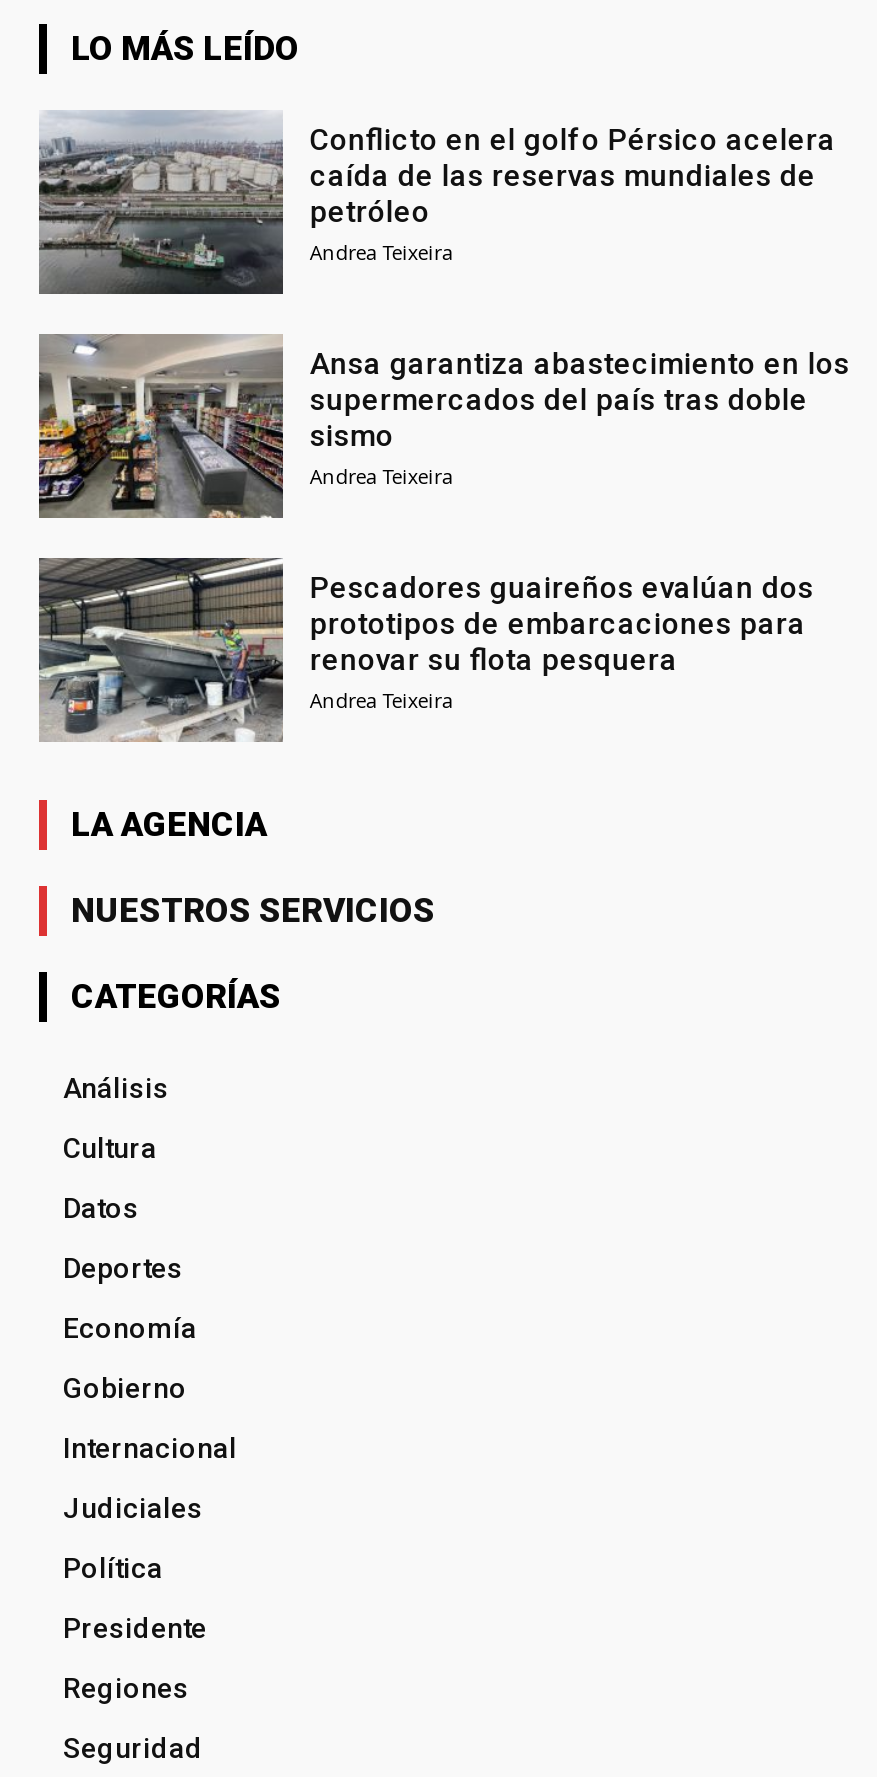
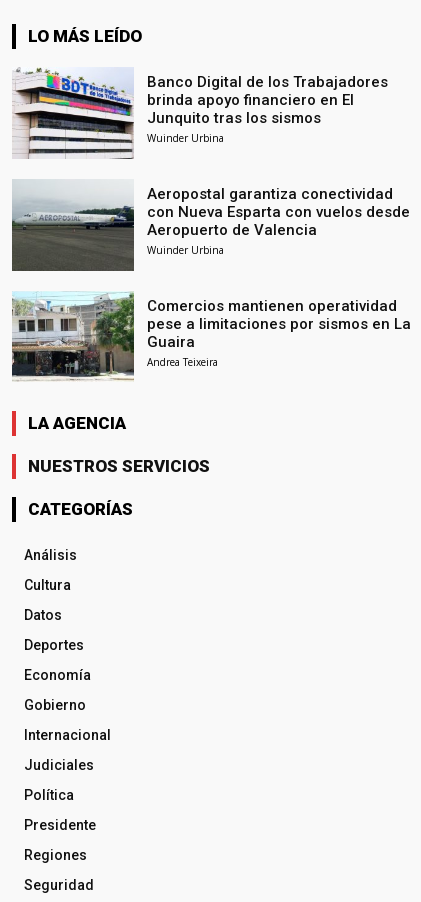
- [image]
- Conflicto en el golfo Pérsico acelera
- caída de las reservas mundiales de
- petróleo
- Andrea Teixeira
+ [image]
+ Banco Digital de los Trabajadores
+ brinda apoyo financiero en El
+ Junquito tras los sismos
+ Wuinder Urbina

- [image]
- Ansa garantiza abastecimiento en los
- supermercados del país tras doble
- sismo
- Andrea Teixeira
+ [image]
+ Aeropostal garantiza conectividad
+ con Nueva Esparta con vuelos desde
+ Aeropuerto de Valencia
+ Wuinder Urbina

- [image]
- Pescadores guaireños evalúan dos
- prototipos de embarcaciones para
- renovar su flota pesquera
+ [image]
+ Comercios mantienen operatividad
+ pese a limitaciones por sismos en La
+ Guaira
